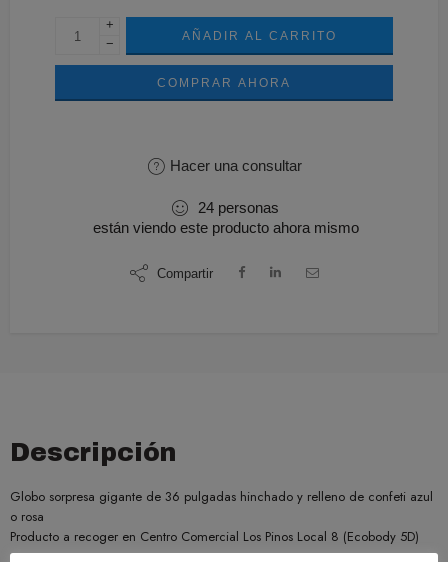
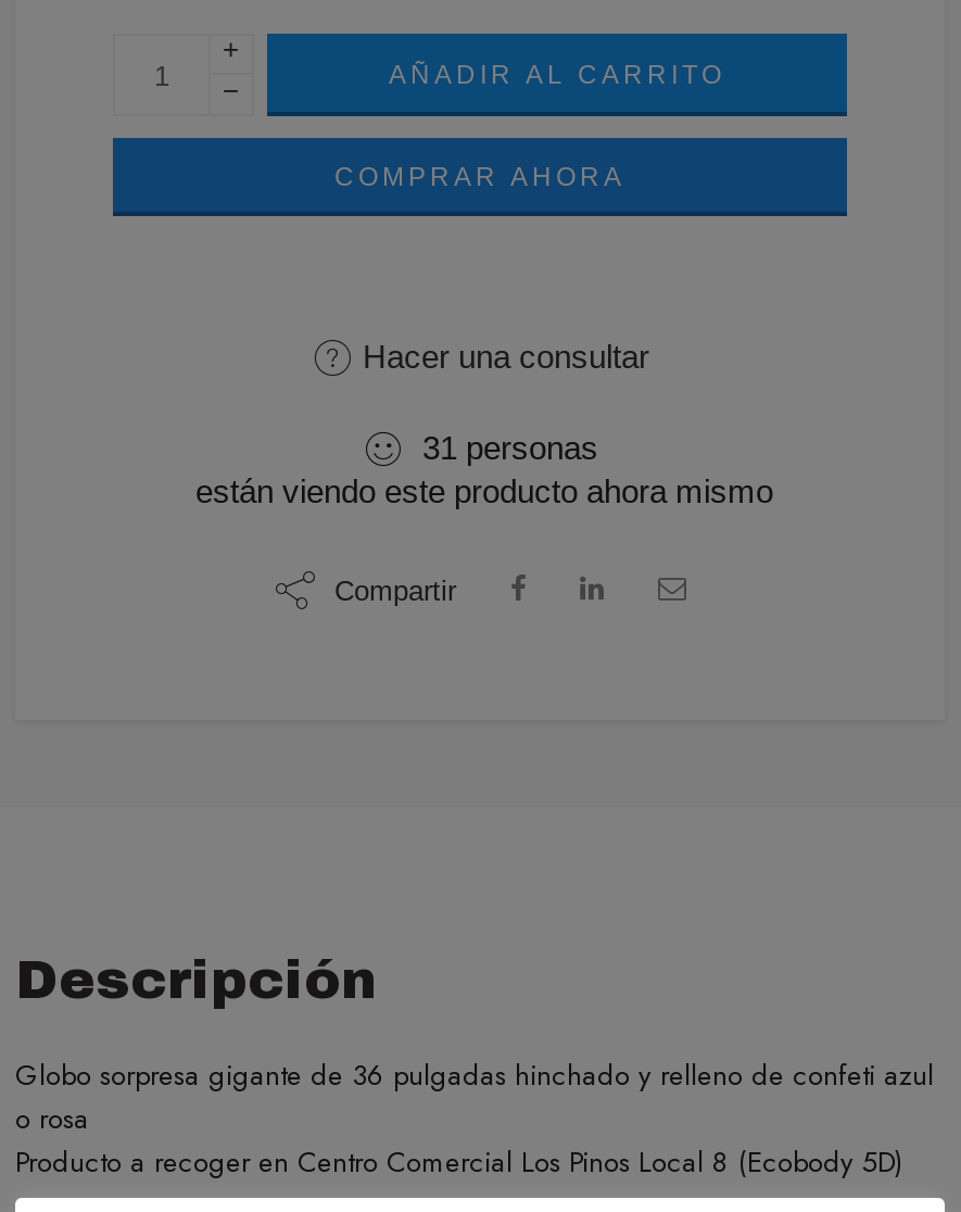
- 24 personas
+ 31 personas
